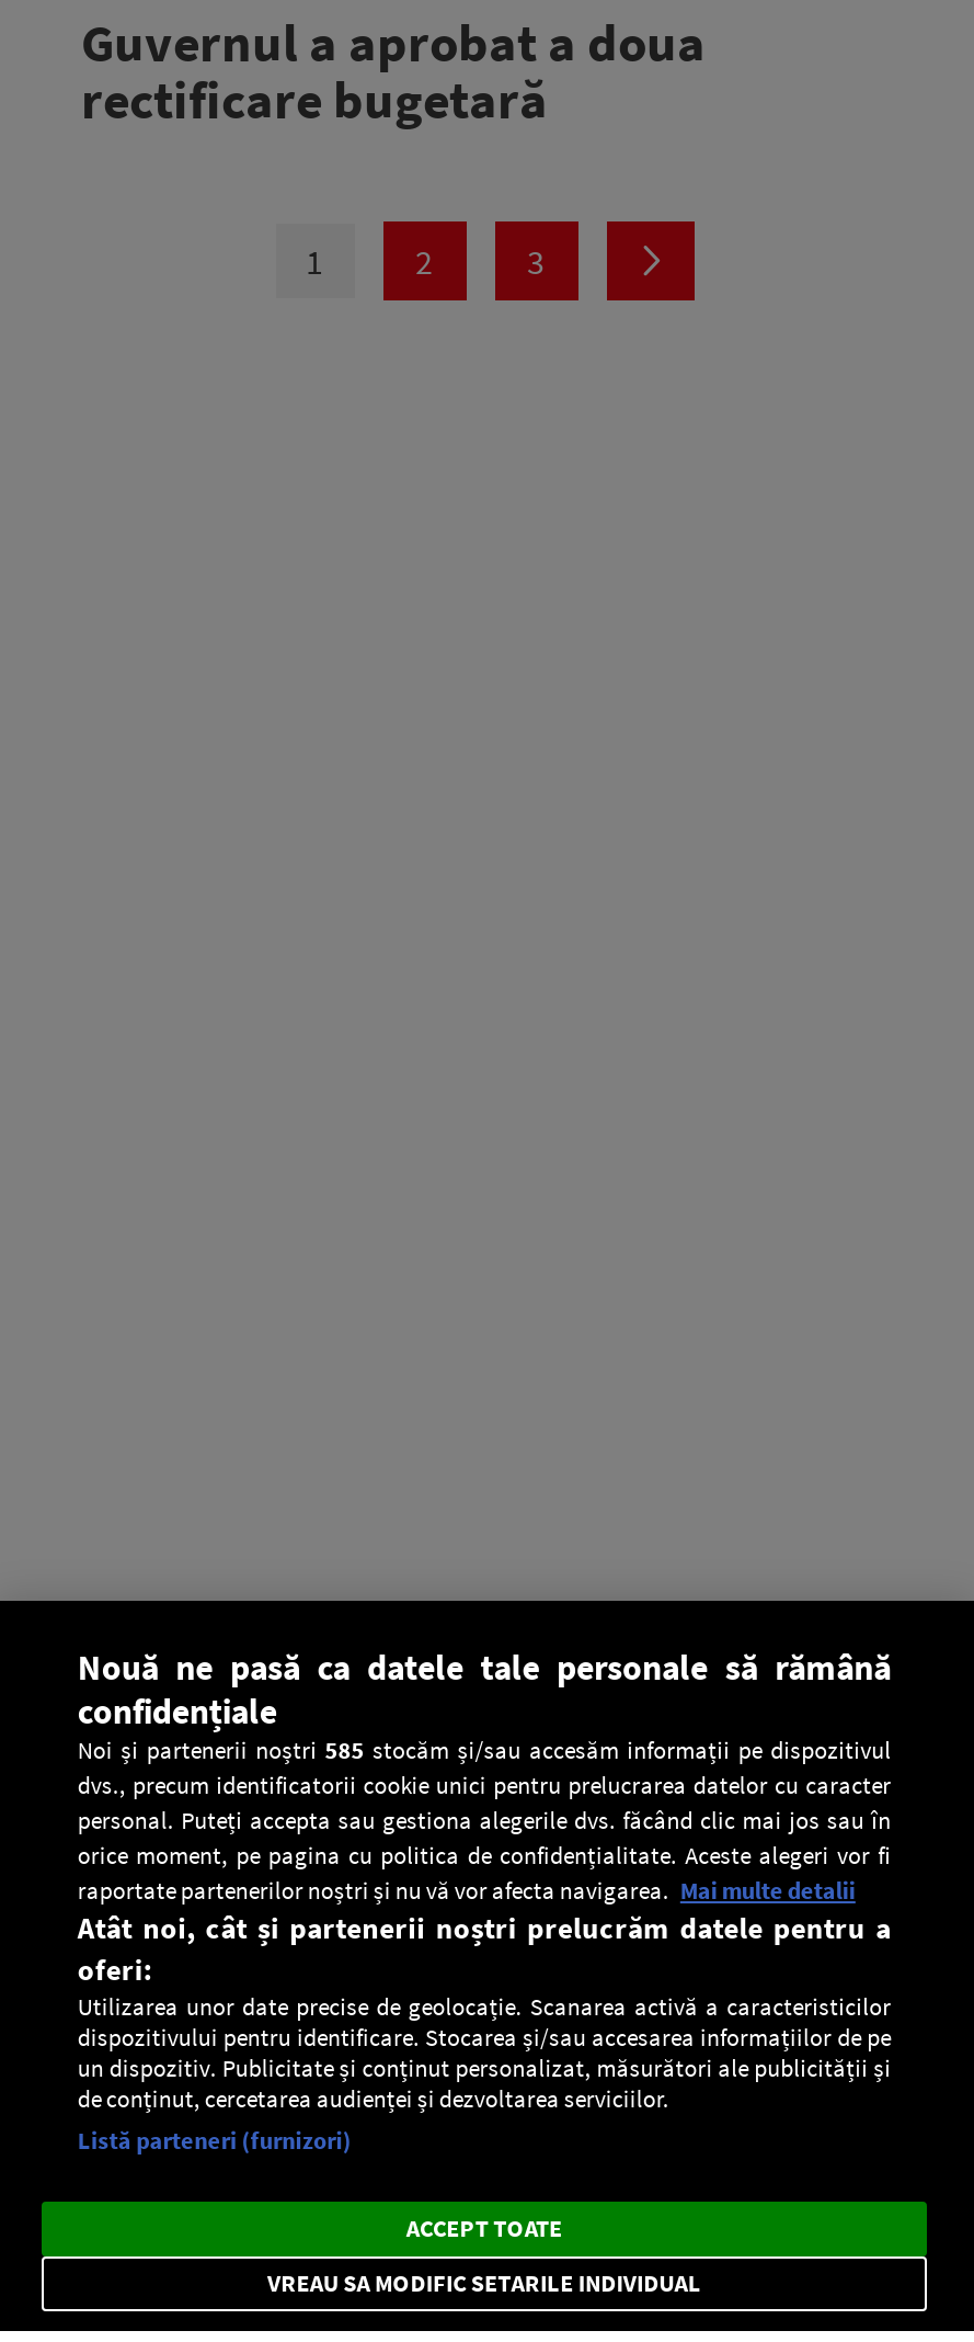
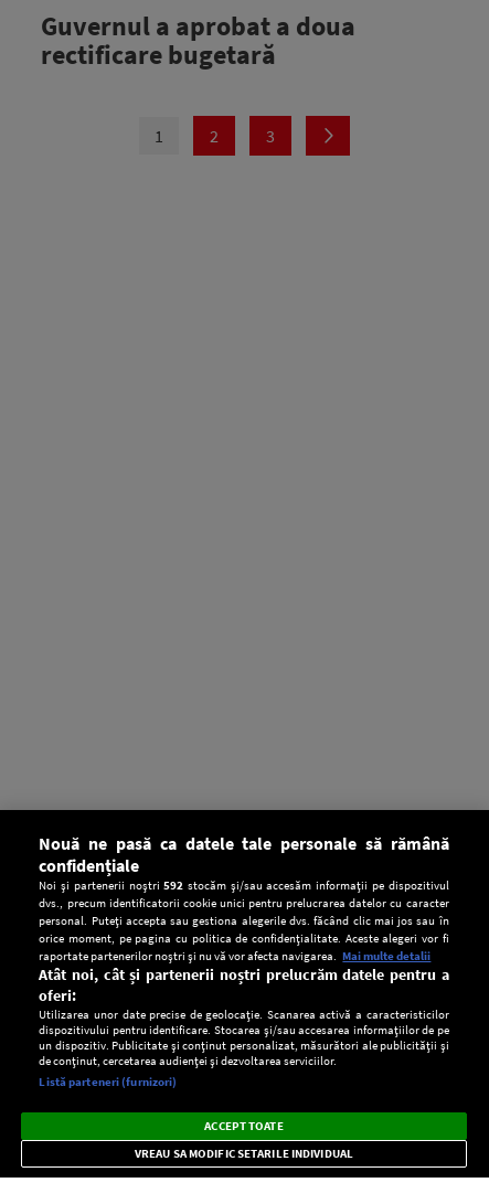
- Noi și partenerii noștri 585 stocăm și/sau accesăm informații pe dispozitivul
+ Noi și partenerii noștri 592 stocăm și/sau accesăm informații pe dispozitivul
